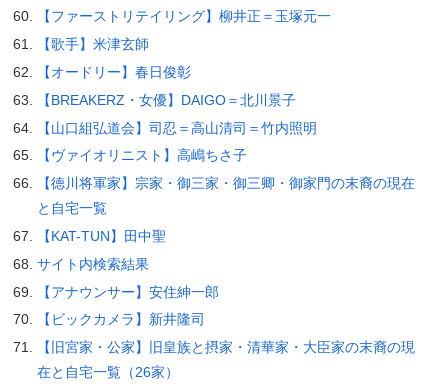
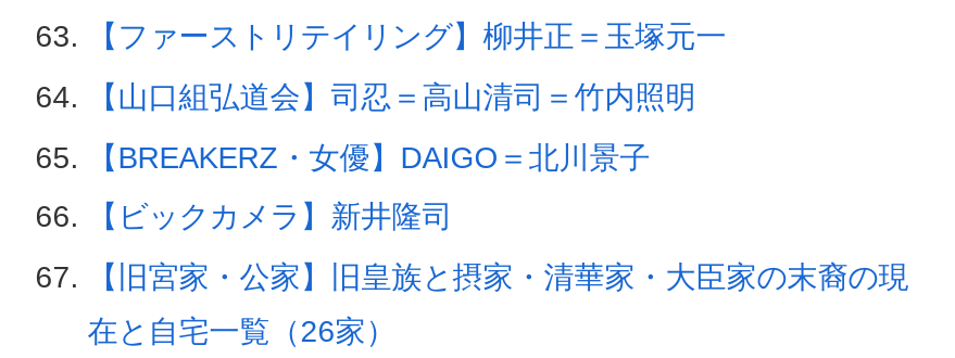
- 【歌手】米津玄師
- 【オードリー】春日俊彰

moved up: 【山口組弘道会】司忍＝高山清司＝竹内照明

- 【ヴァイオリニスト】高嶋ちさ子
- 【徳川将軍家】宗家・御三家・御三卿・御家門の末裔の現在
- と自宅一覧
- 【KAT-TUN】田中聖
- サイト内検索結果
- 【アナウンサー】安住紳一郎
